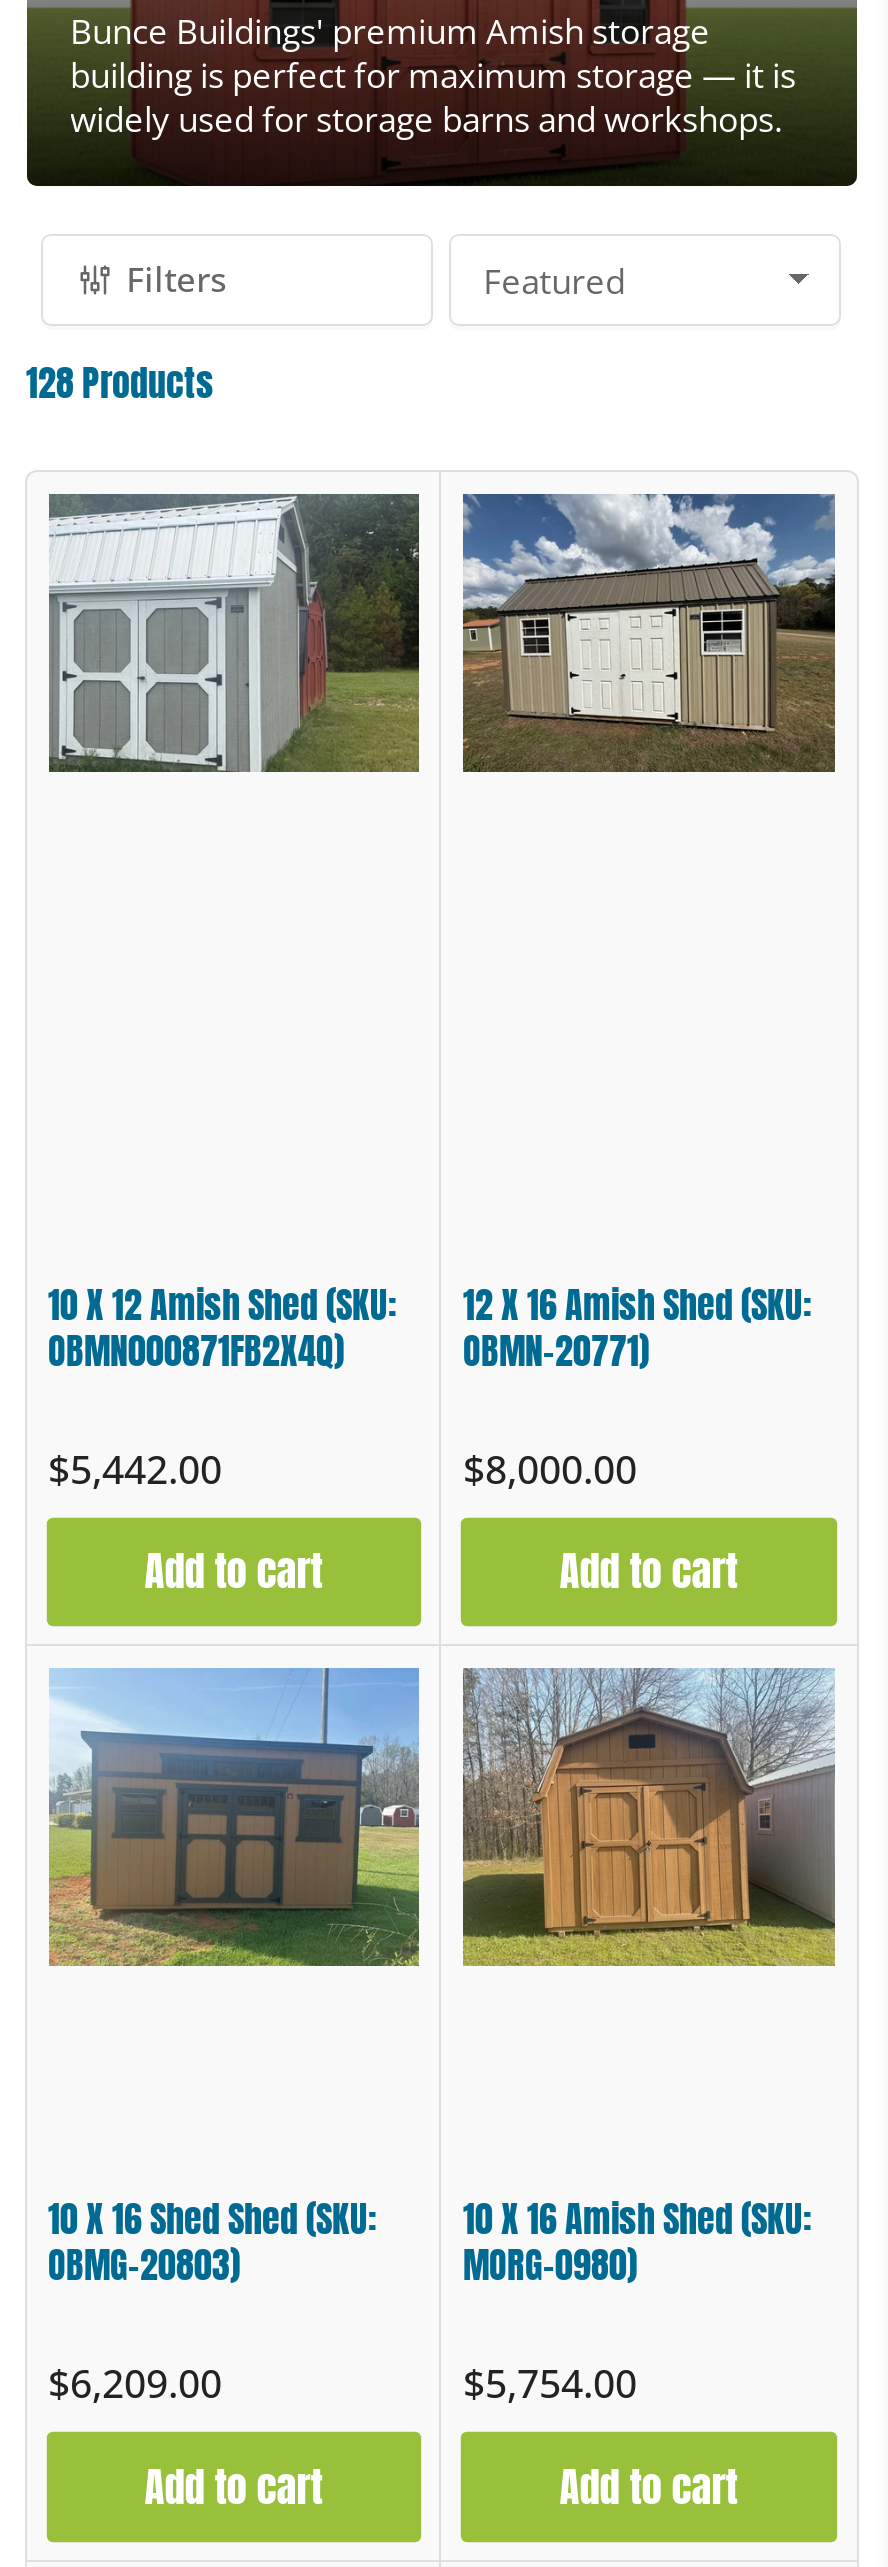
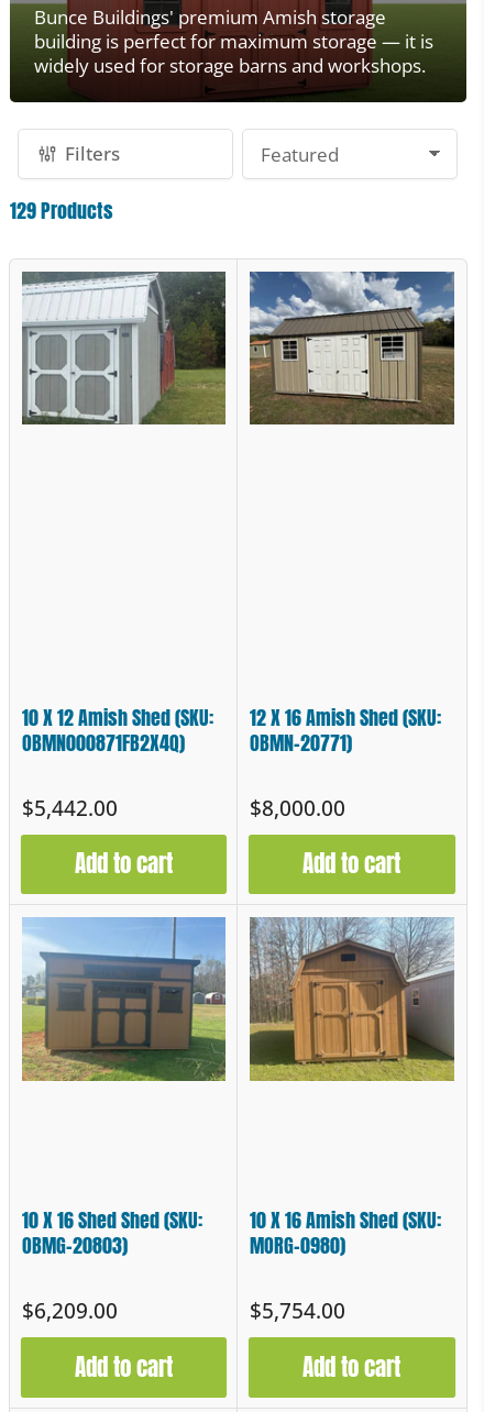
- 128 Products
+ 129 Products
